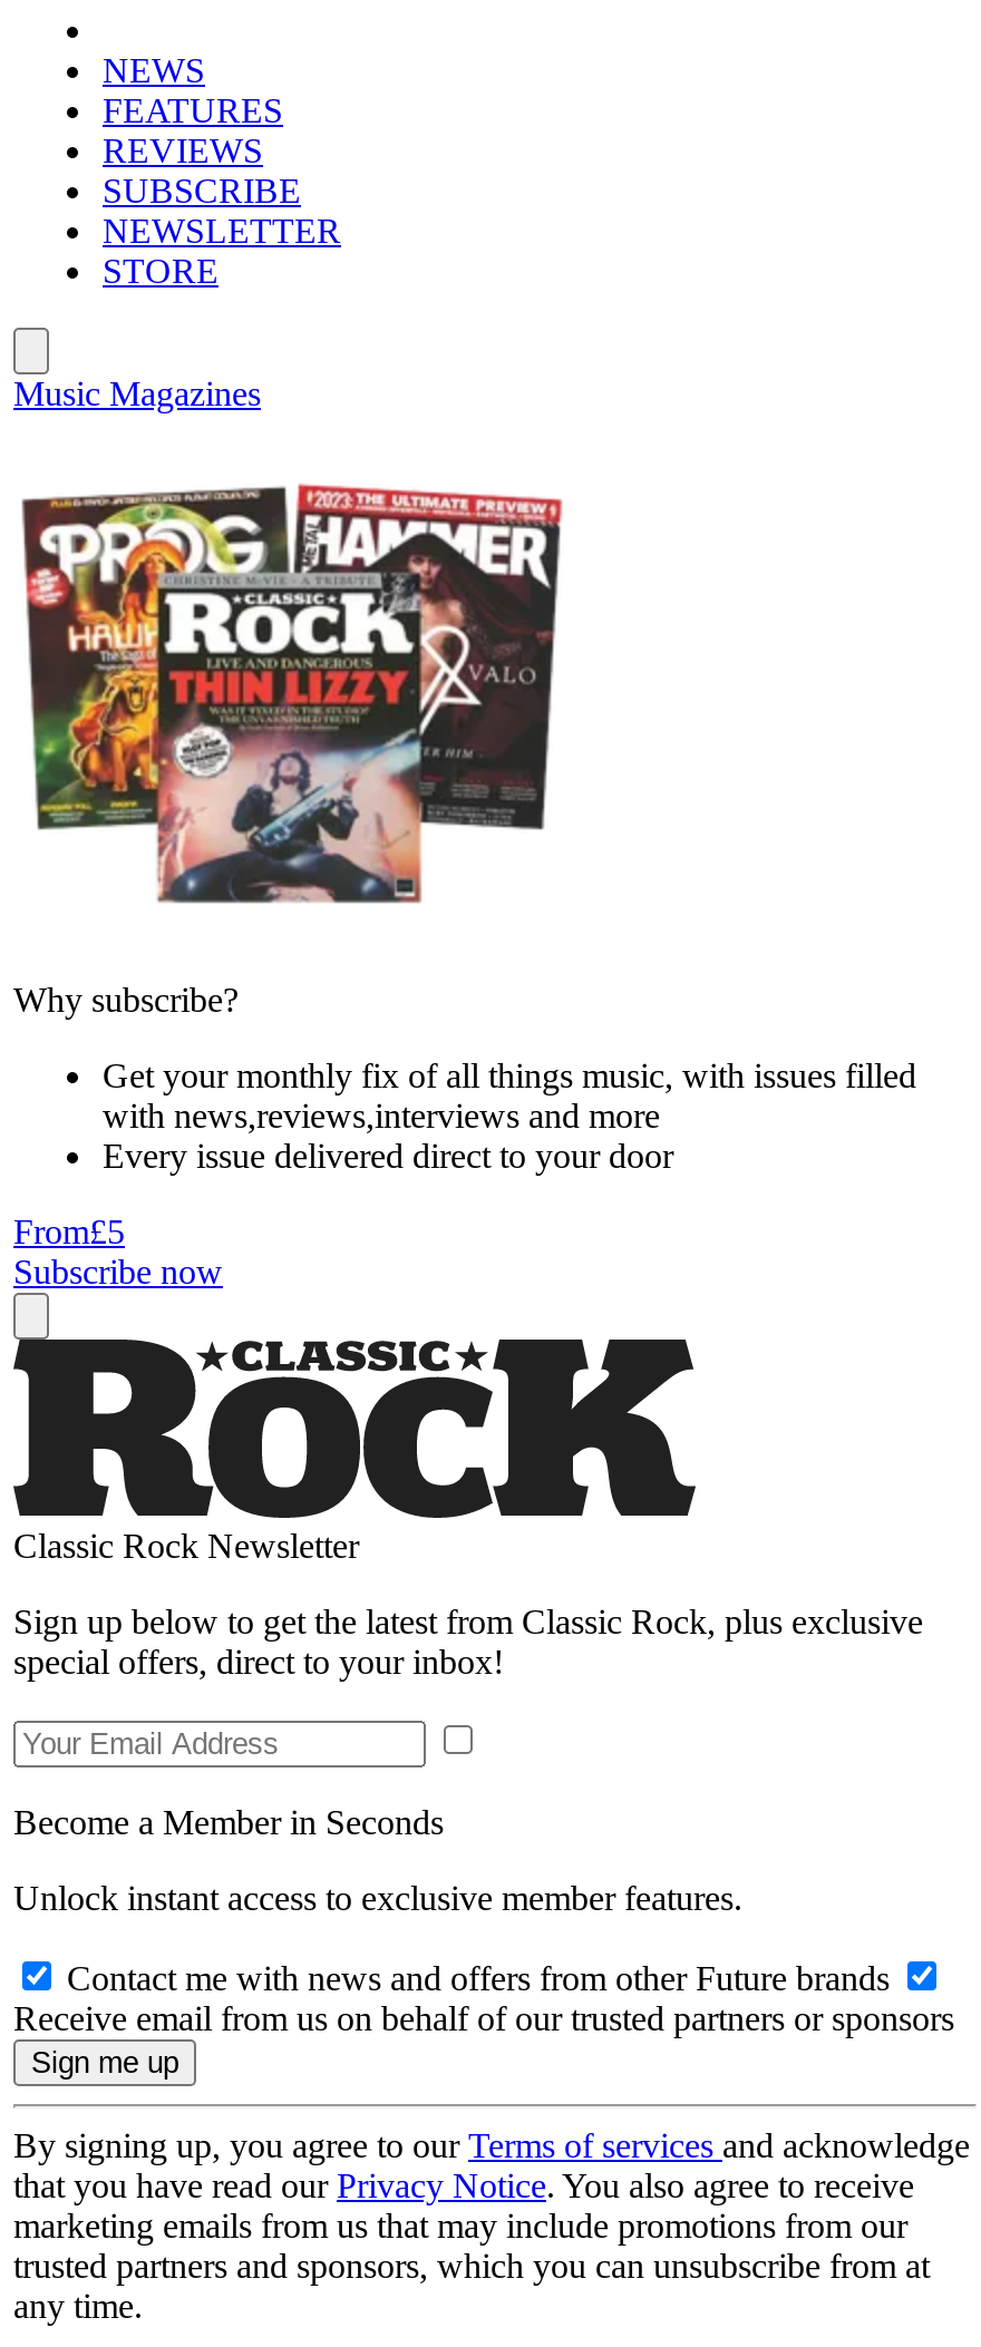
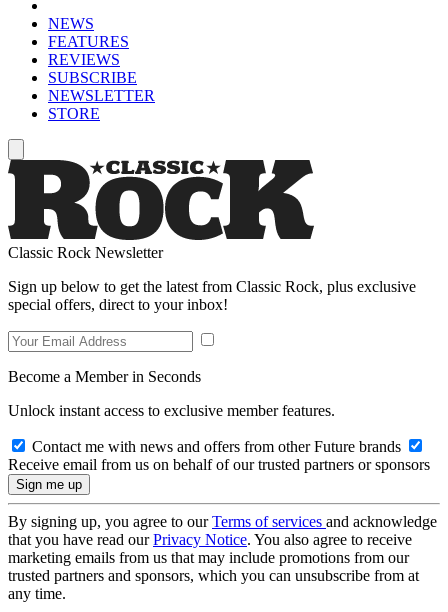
- Music Magazines

- [image]
- Why subscribe?
- Get your monthly fix of all things music, with issues filled
- with news,reviews,interviews and more
- Every issue delivered direct to your door
- From£5
- Subscribe now
